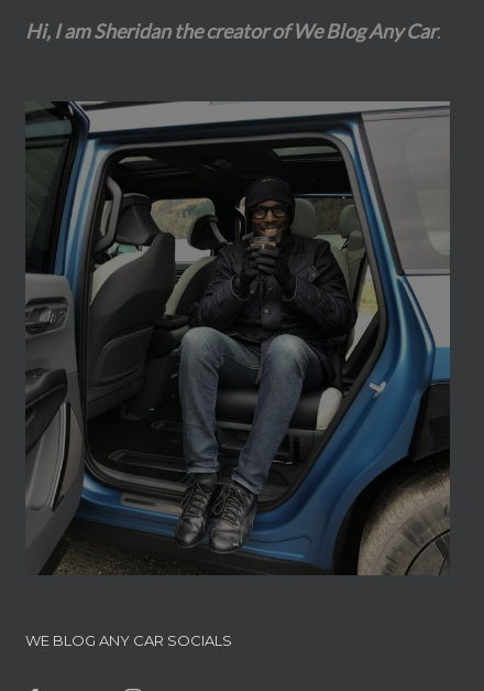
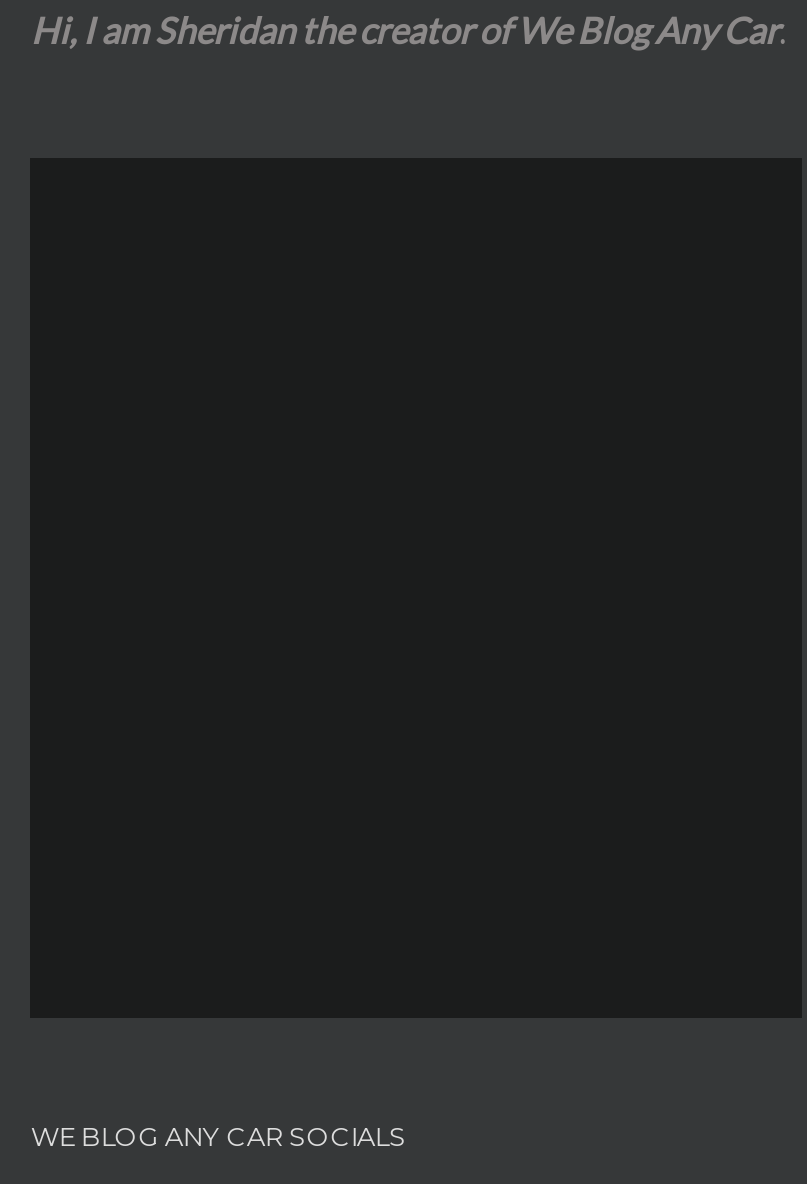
- [image]
